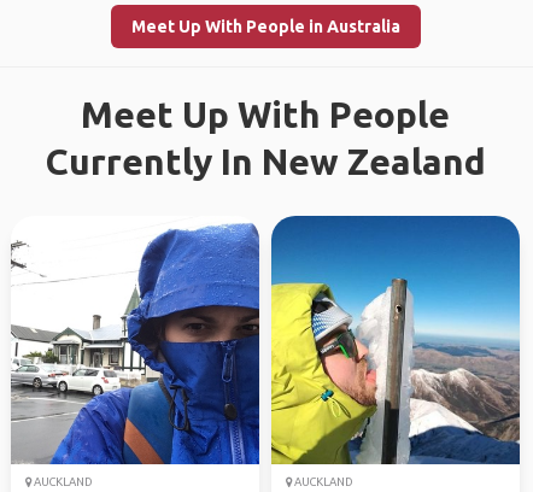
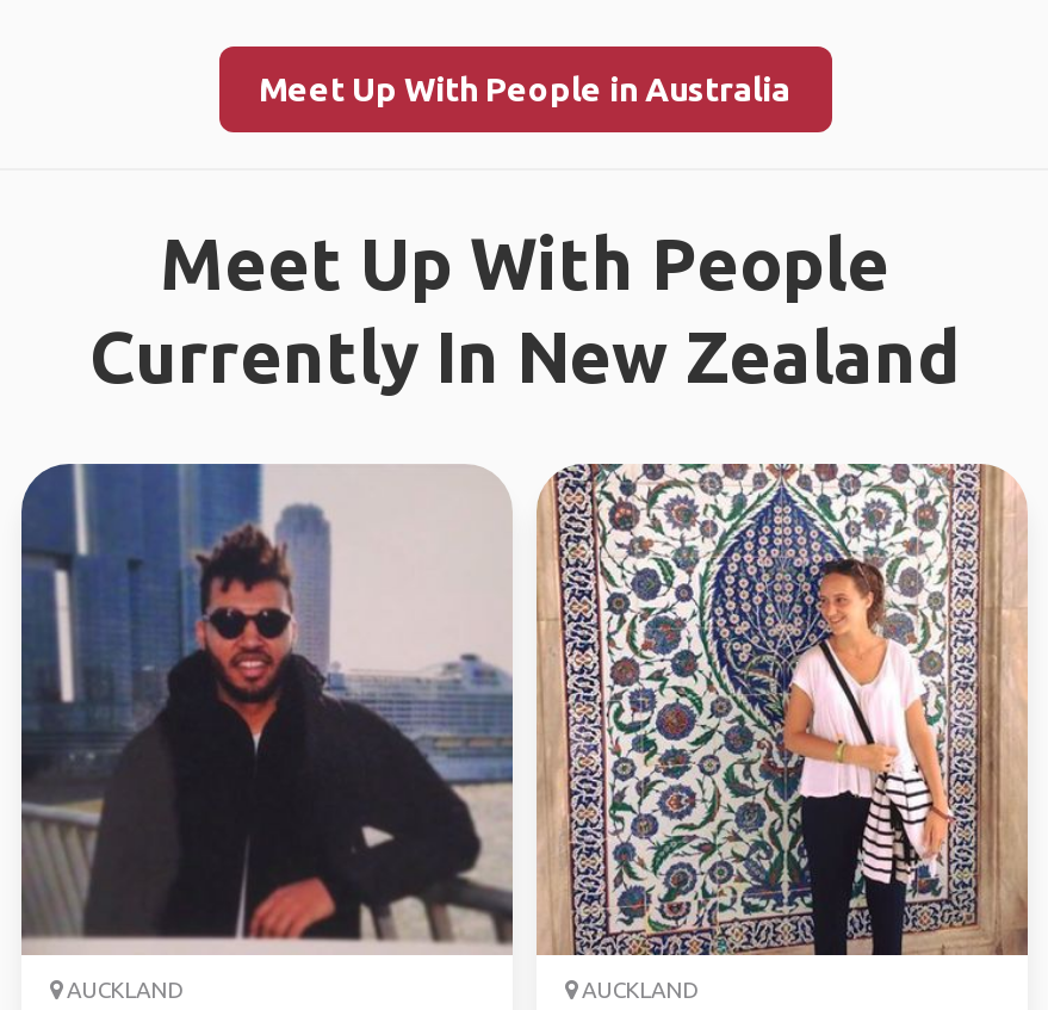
- [image]
+ [image]

- [image]
+ [image]
